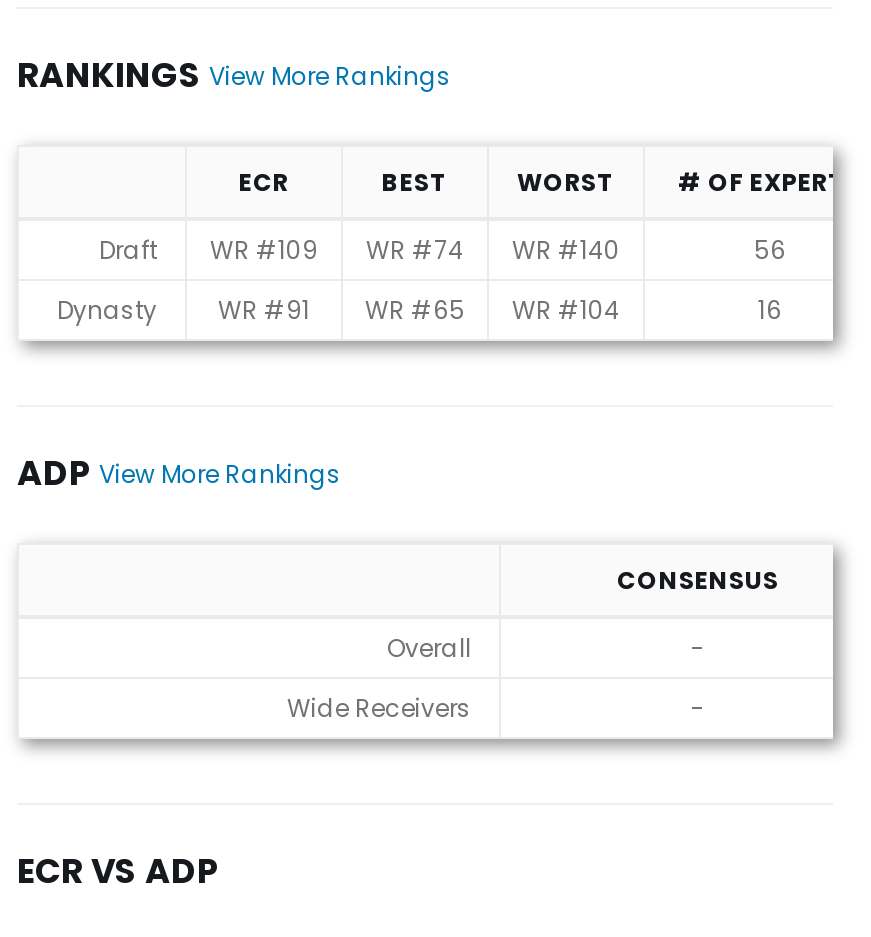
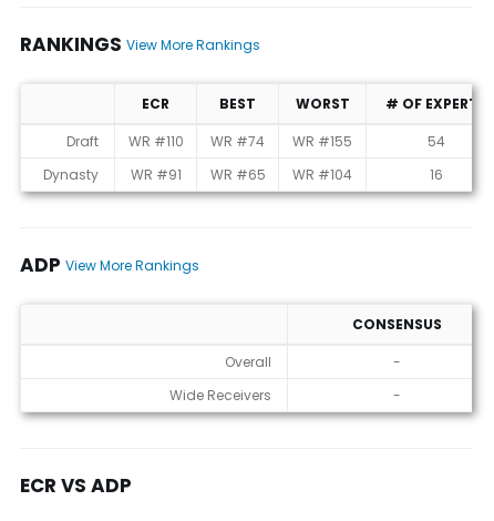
- WR #109
+ WR #110

- WR #140
+ WR #155

- 56
+ 54
